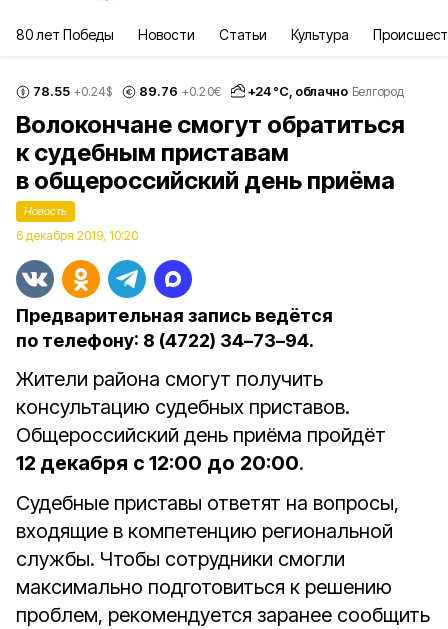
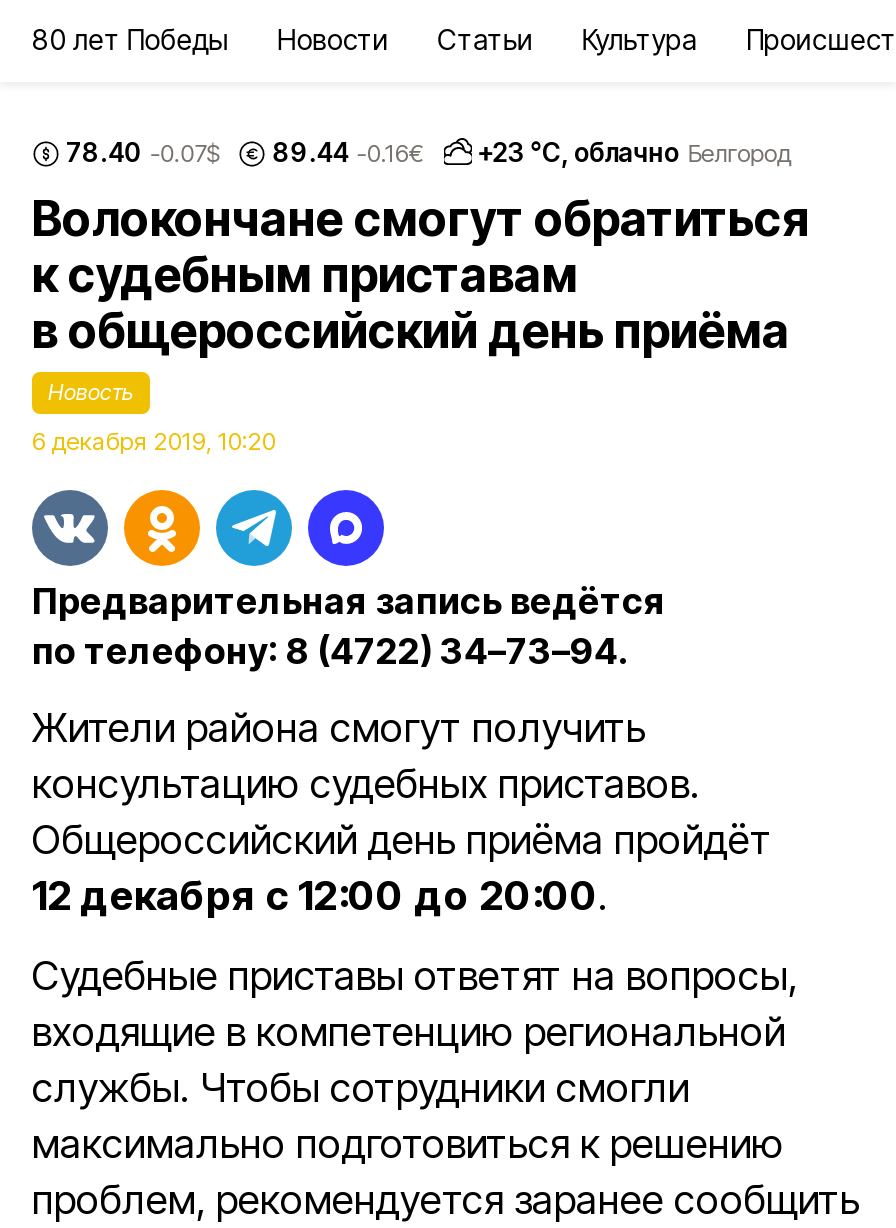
- 78.55 +0.24$
+ 78.40 -0.07$

- 89.76 +0.20€
+ 89.44 -0.16€

- +24 °С, облачно Белгород
+ +23 °С, облачно Белгород
